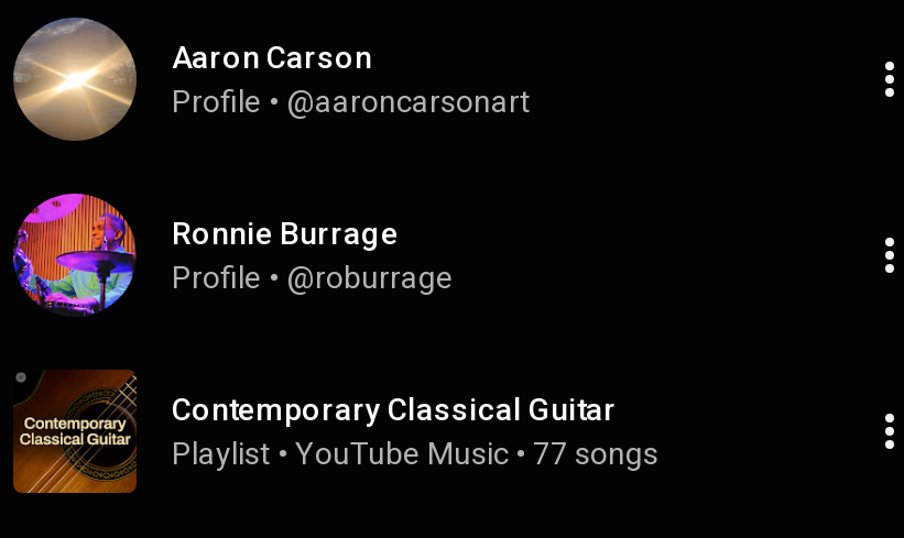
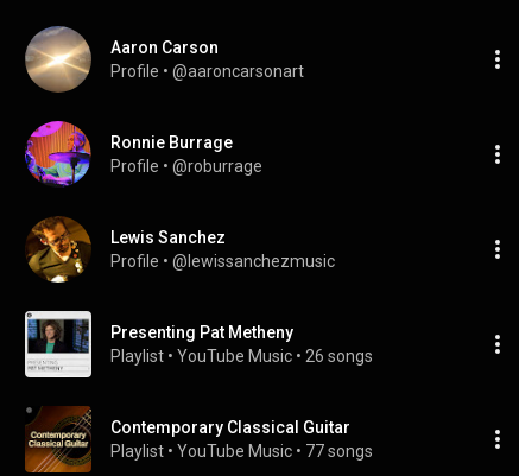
+ [image]
+ Presenting Pat Metheny
+ Playlist • YouTube Music • 26 songs

+ [image]
+ Lewis Sanchez
+ Profile • @lewissanchezmusic
